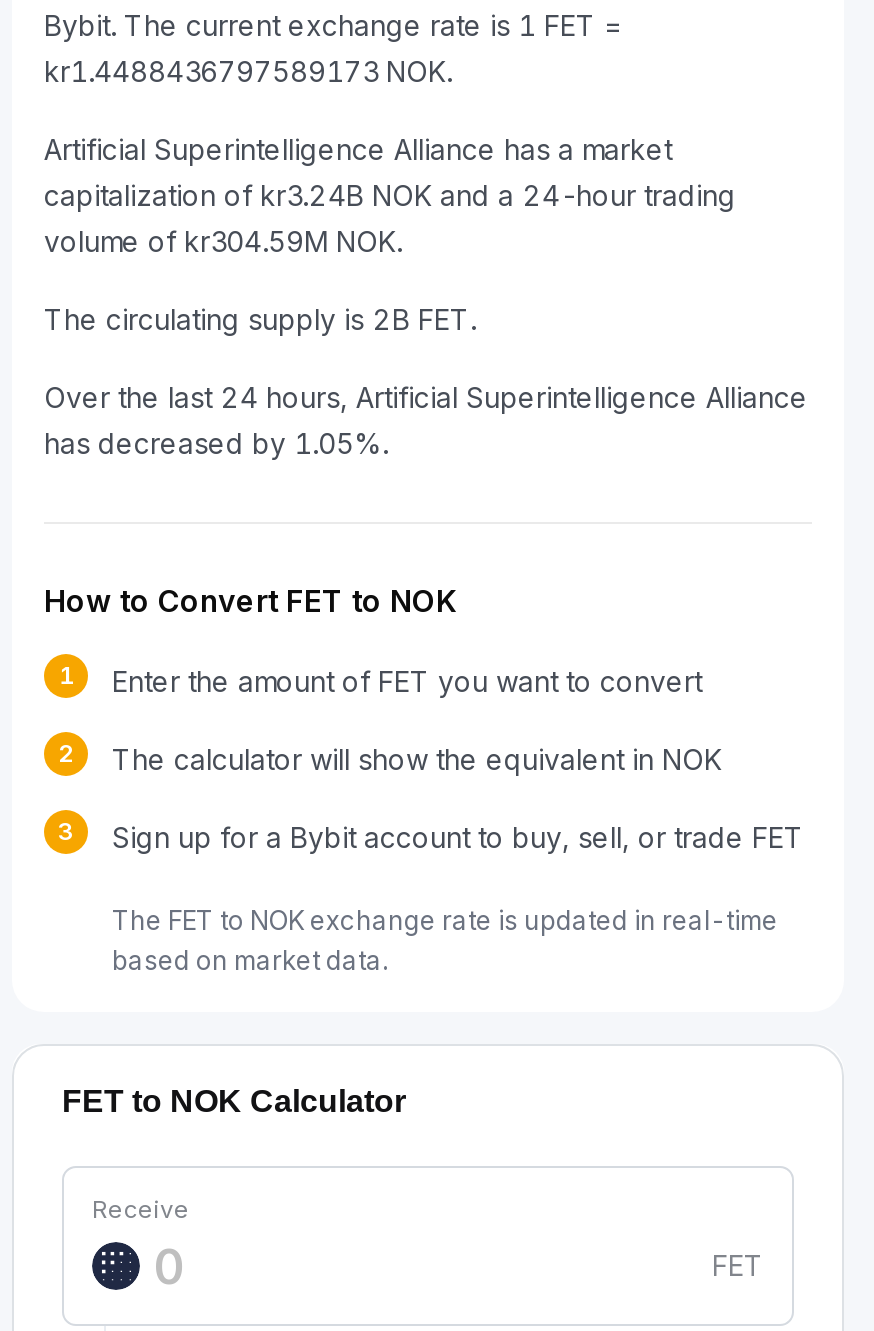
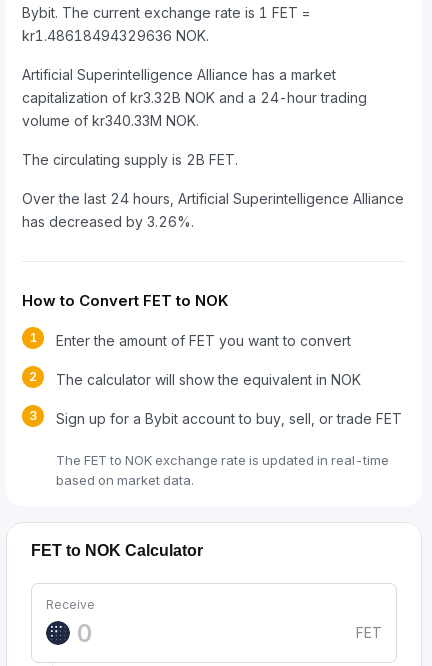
- kr1.4488436797589173 NOK.
+ kr1.48618494329636 NOK.

- capitalization of kr3.24B NOK and a 24-hour trading
+ capitalization of kr3.32B NOK and a 24-hour trading

- volume of kr304.59M NOK.
+ volume of kr340.33M NOK.

- has decreased by 1.05%.
+ has decreased by 3.26%.
